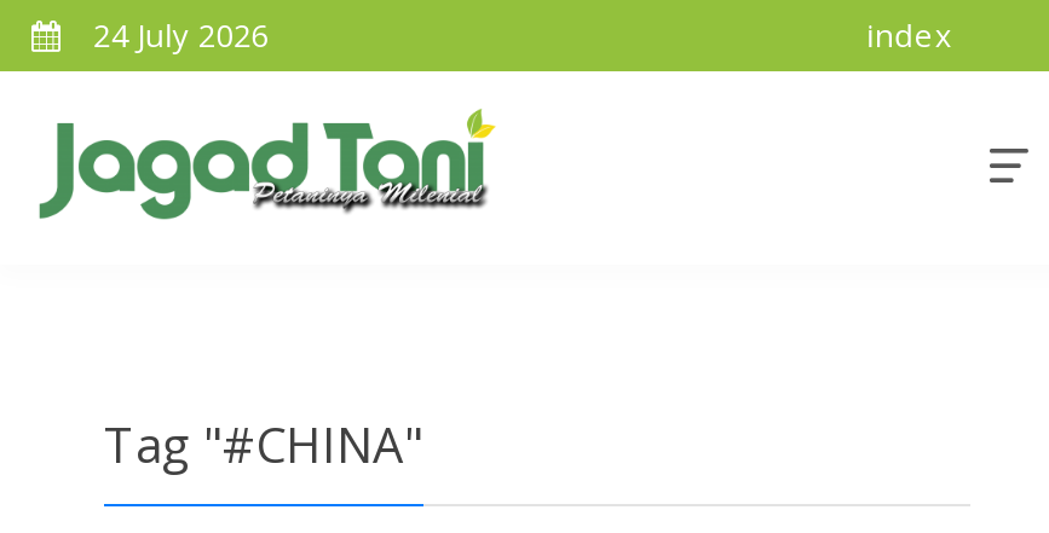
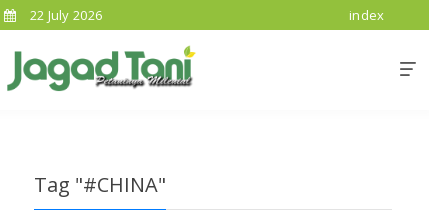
- 24 July 2026
+ 22 July 2026
